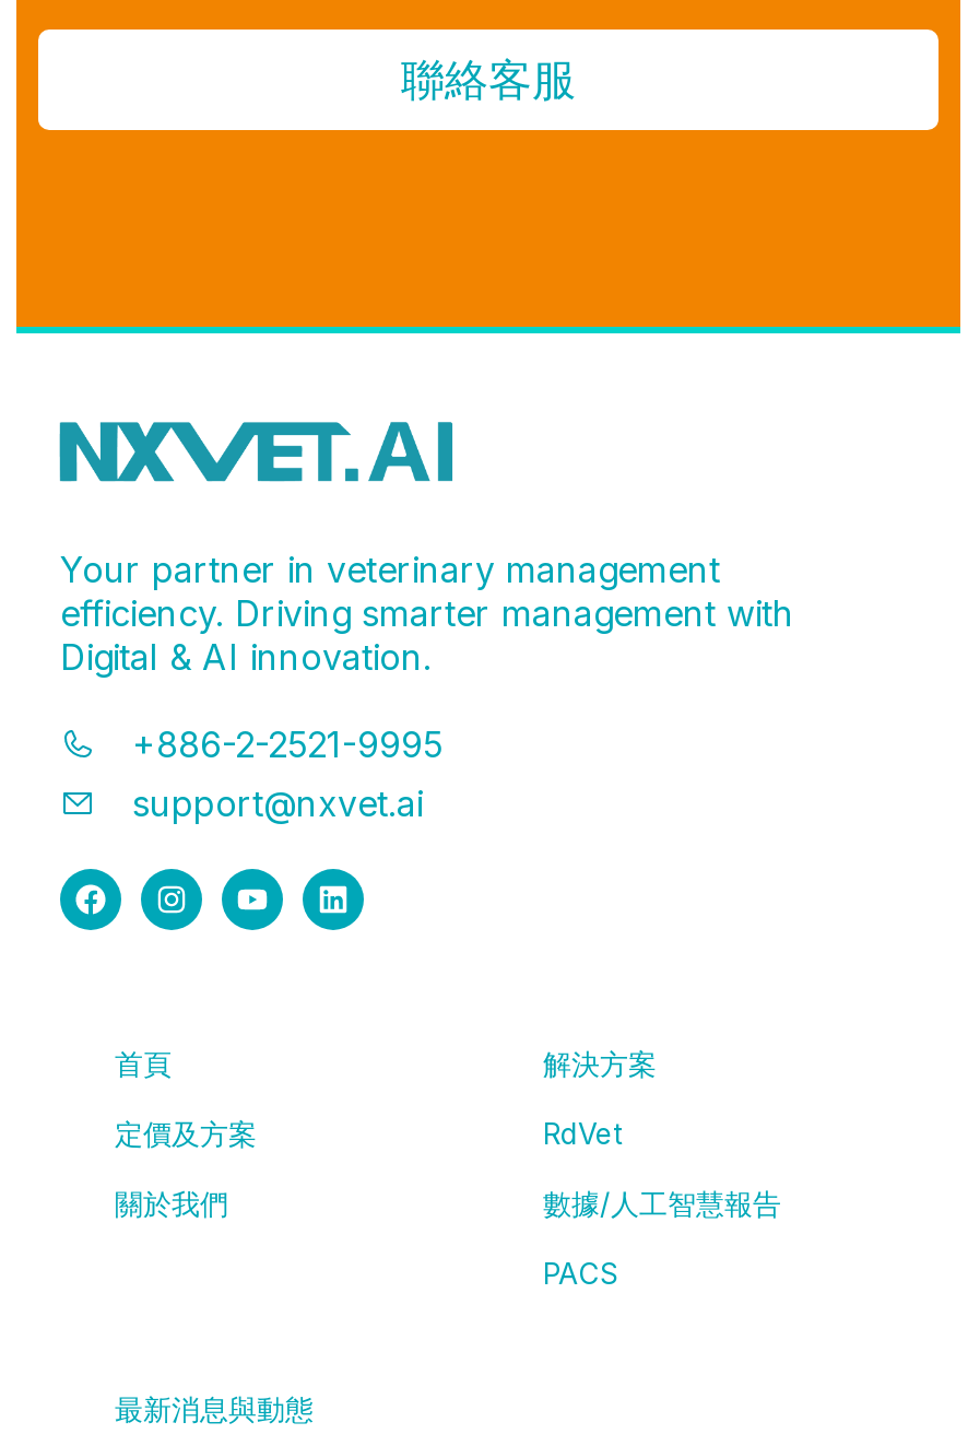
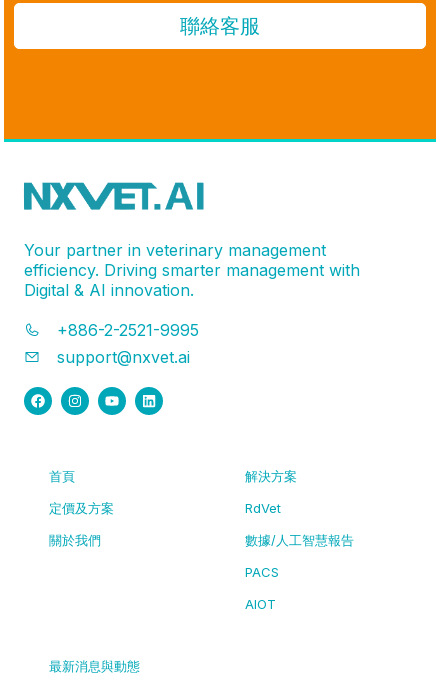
+ AIOT
